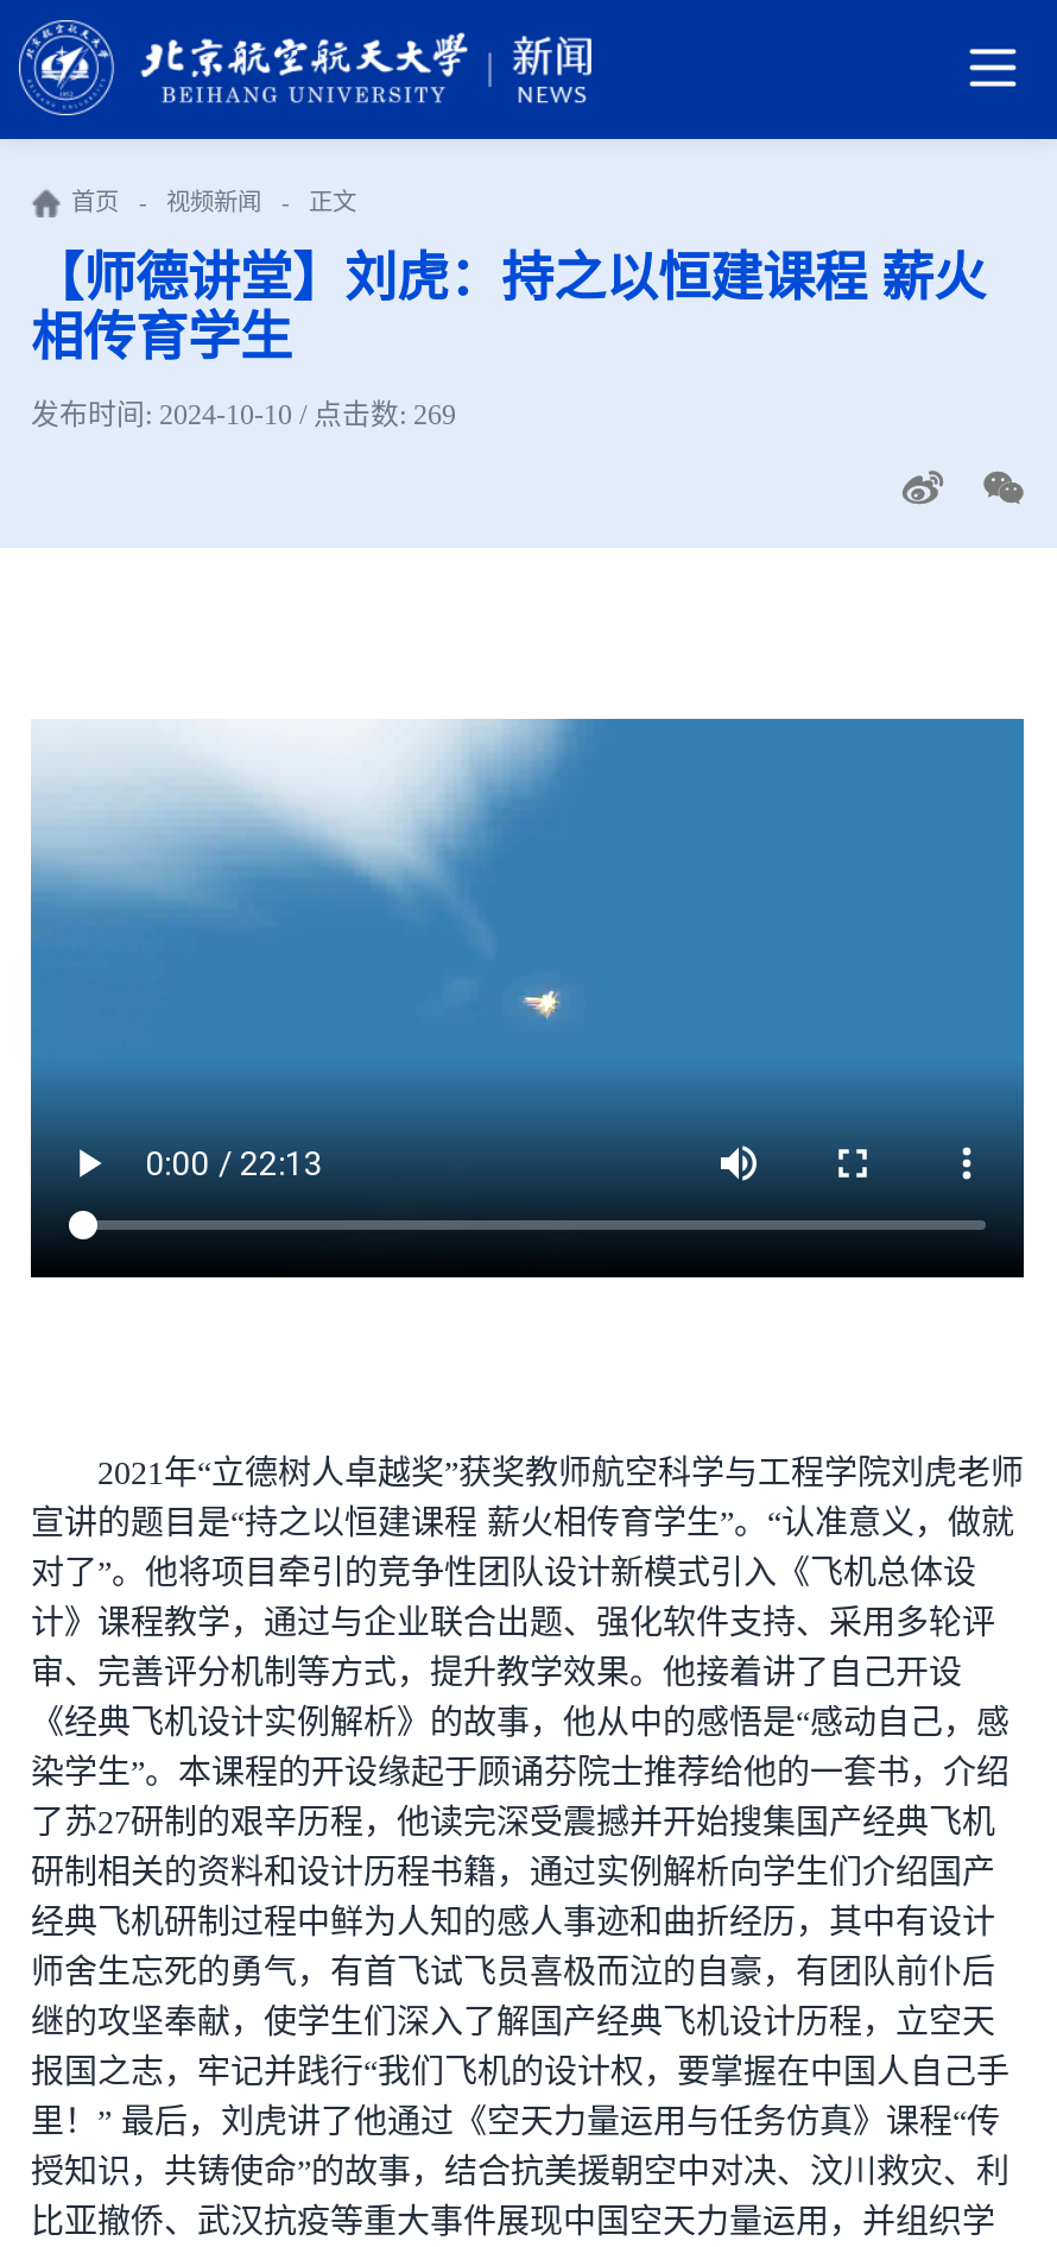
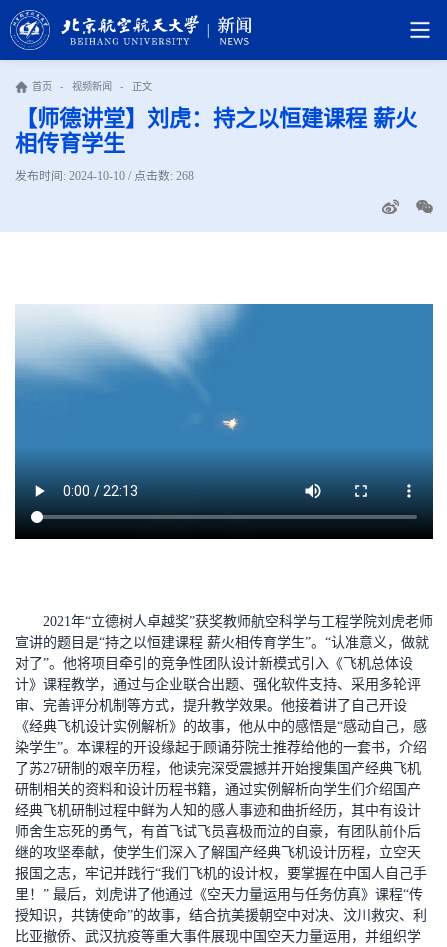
- 发布时间: 2024-10-10 / 点击数: 269
+ 发布时间: 2024-10-10 / 点击数: 268
